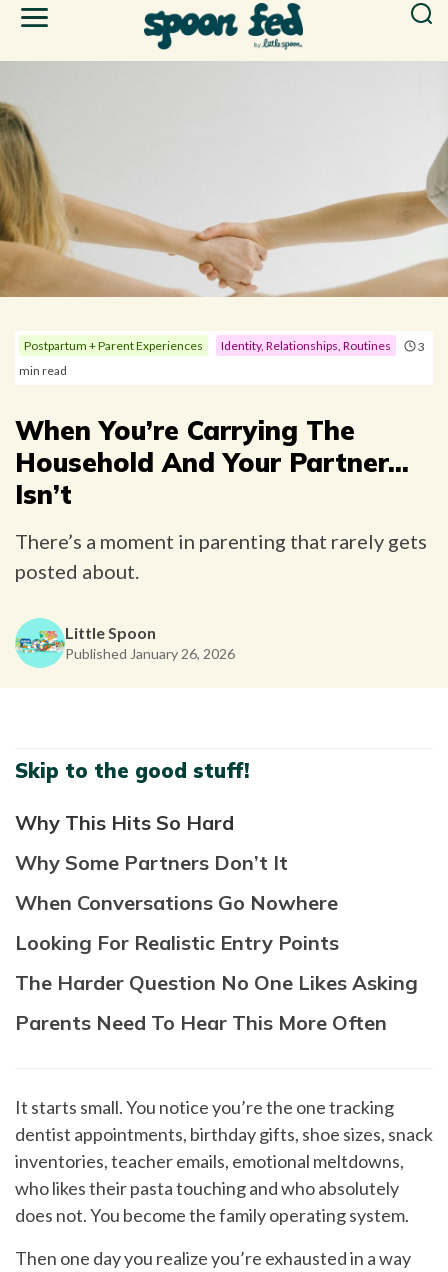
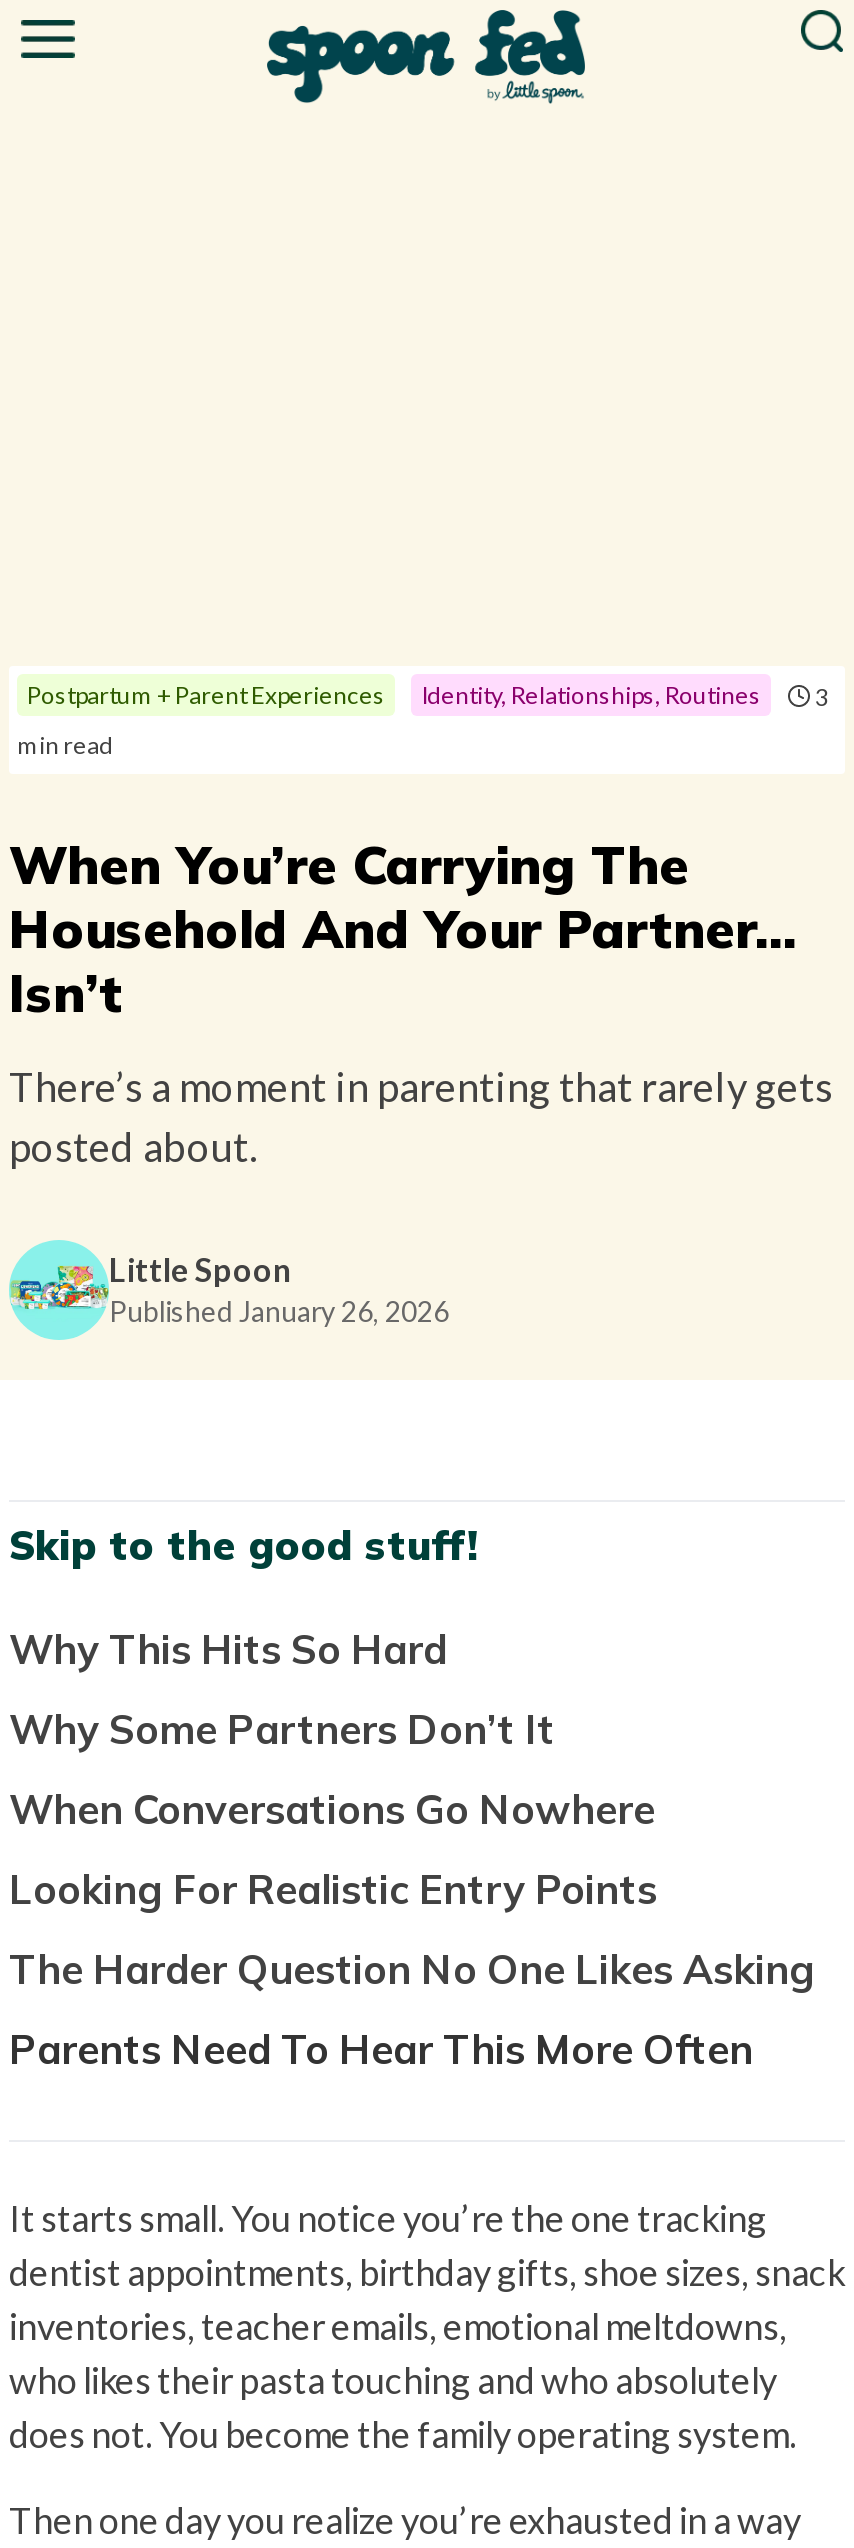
- [image]
